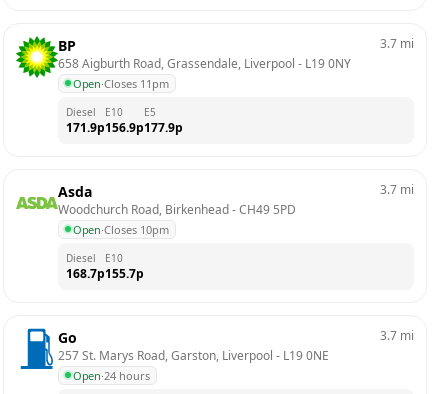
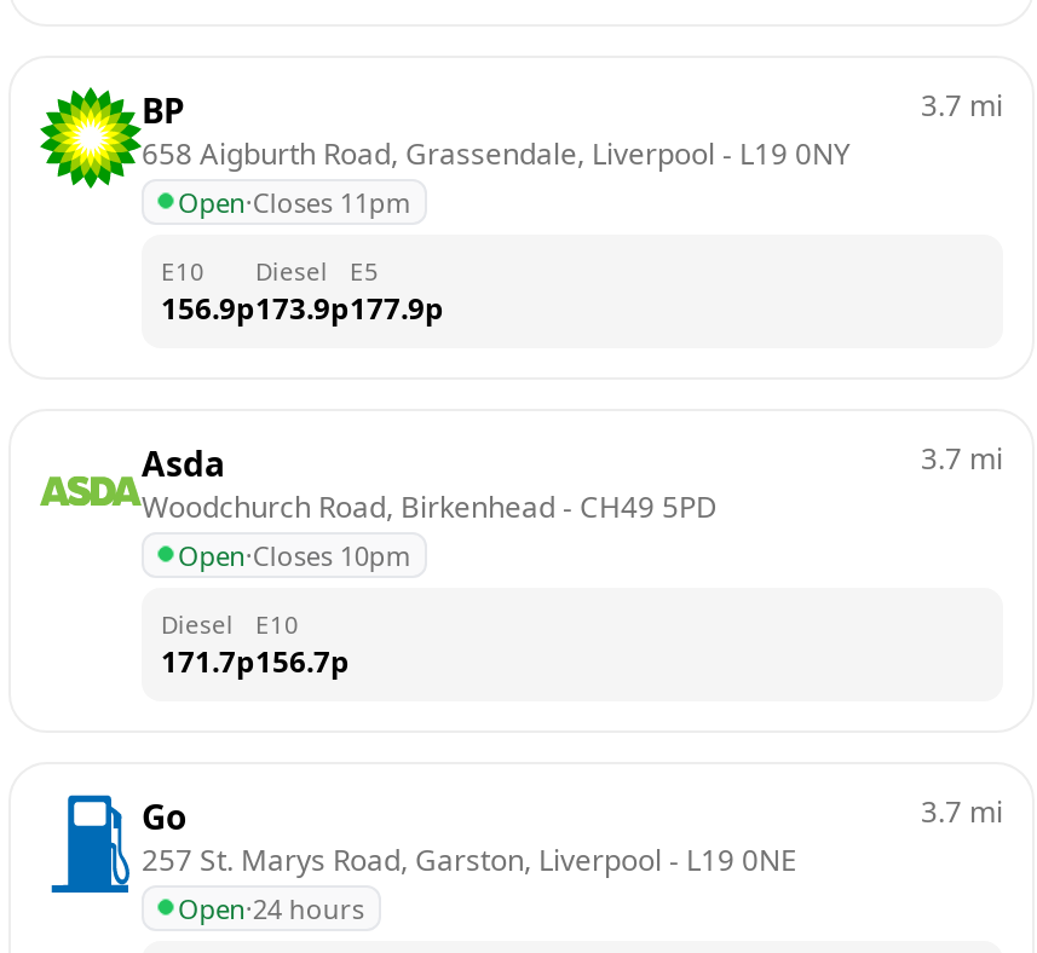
- Diesel
- 171.9p

+ Diesel
+ 173.9p

- 168.7p
+ 171.7p

- 155.7p
+ 156.7p
